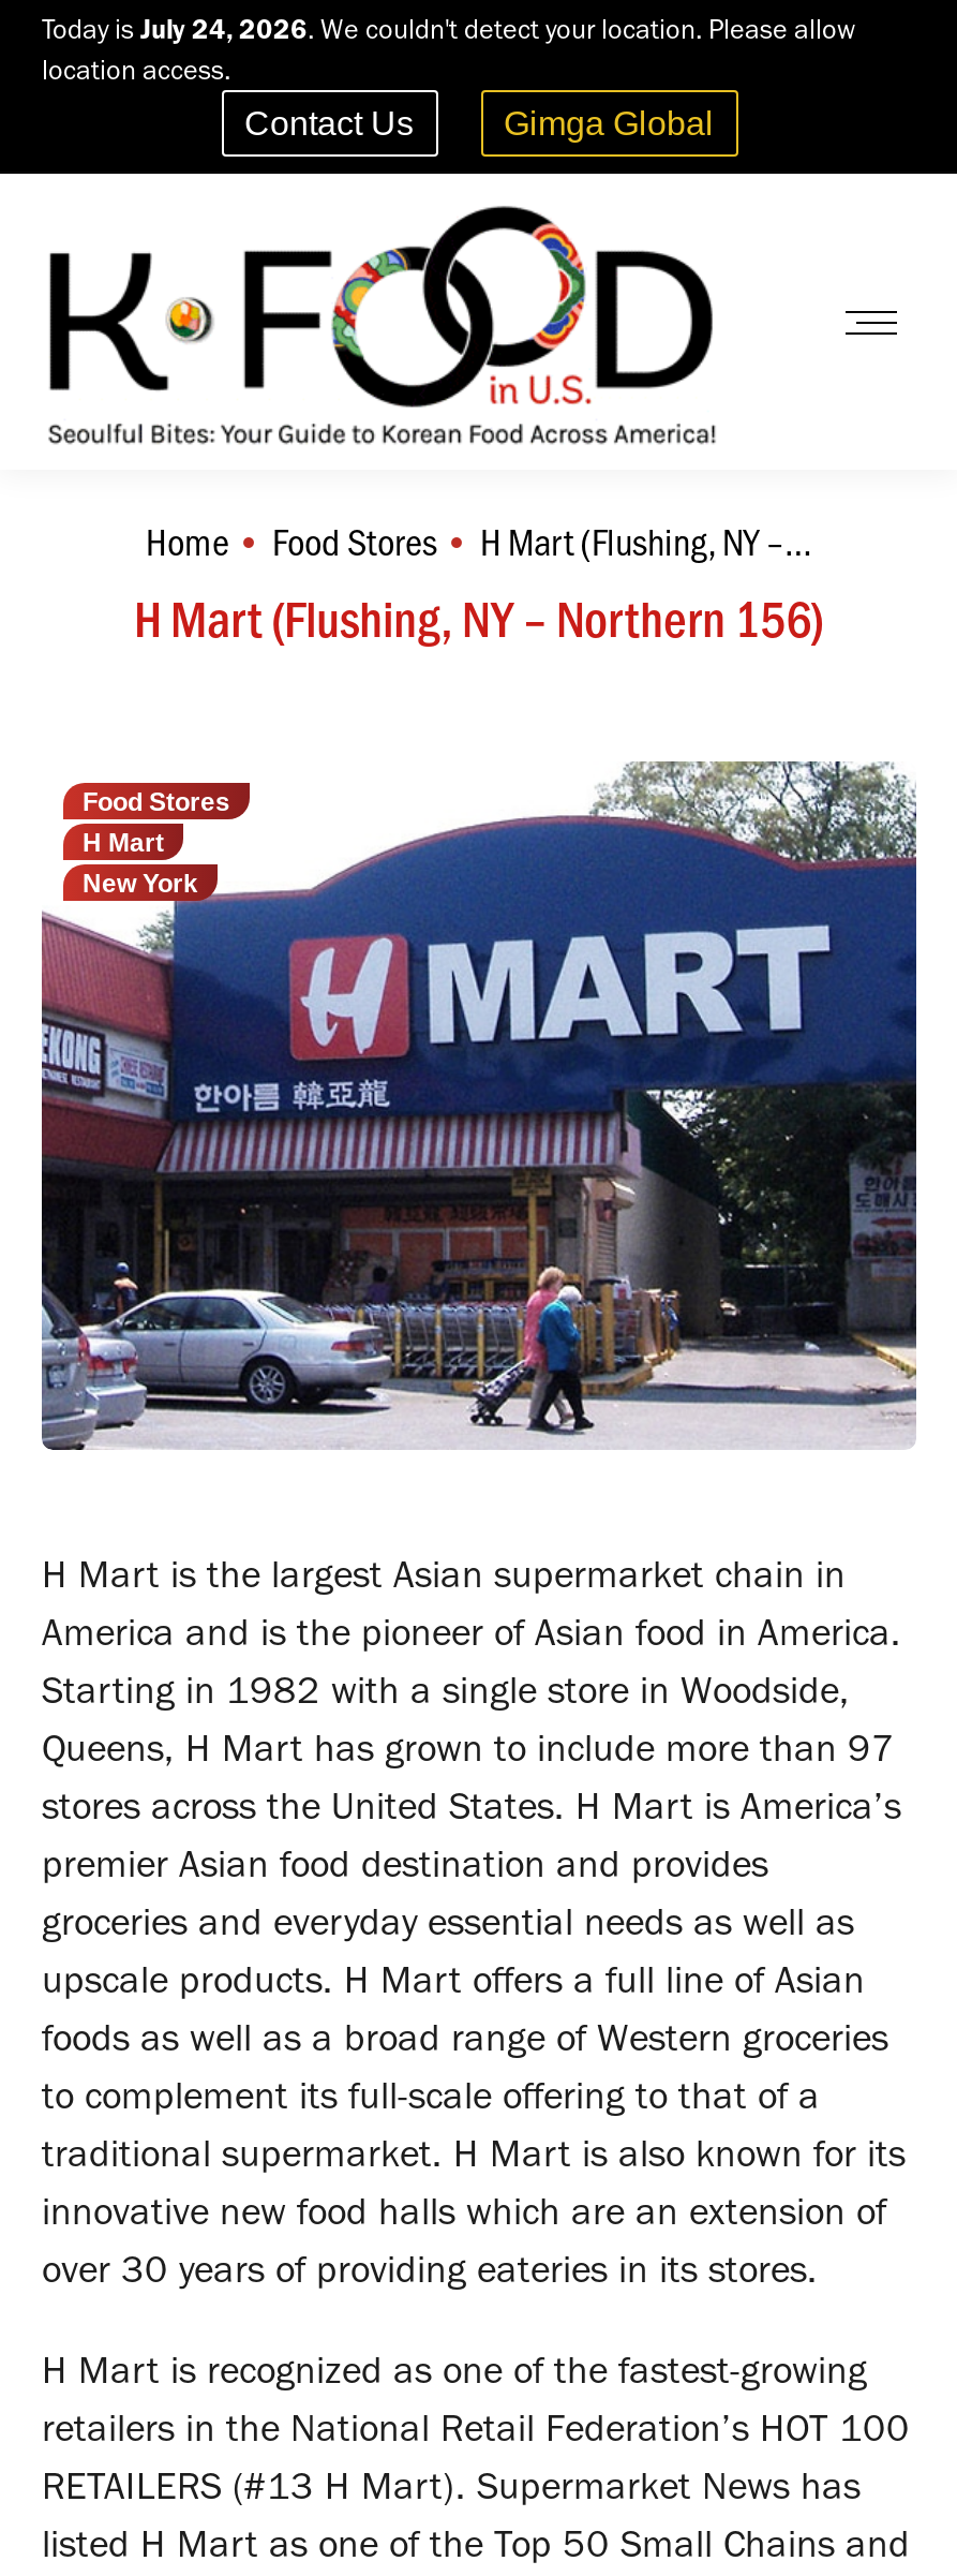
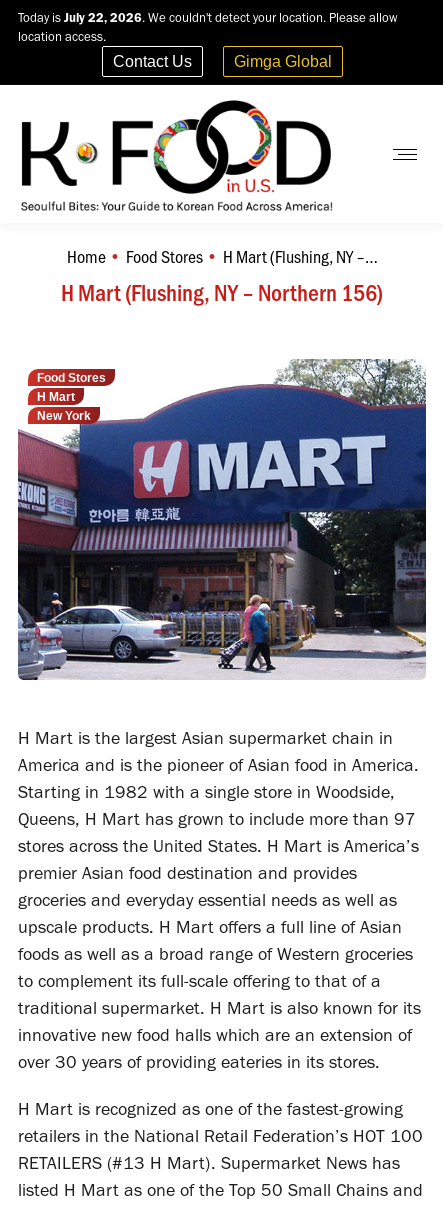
- Today is July 24, 2026. We couldn't detect your location. Please allow
+ Today is July 22, 2026. We couldn't detect your location. Please allow
